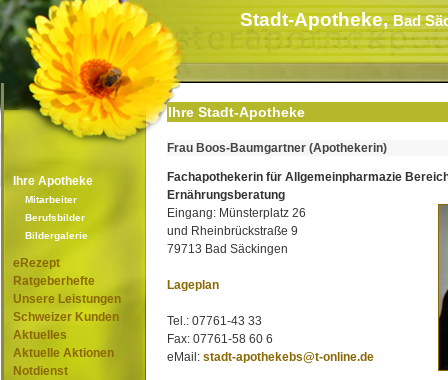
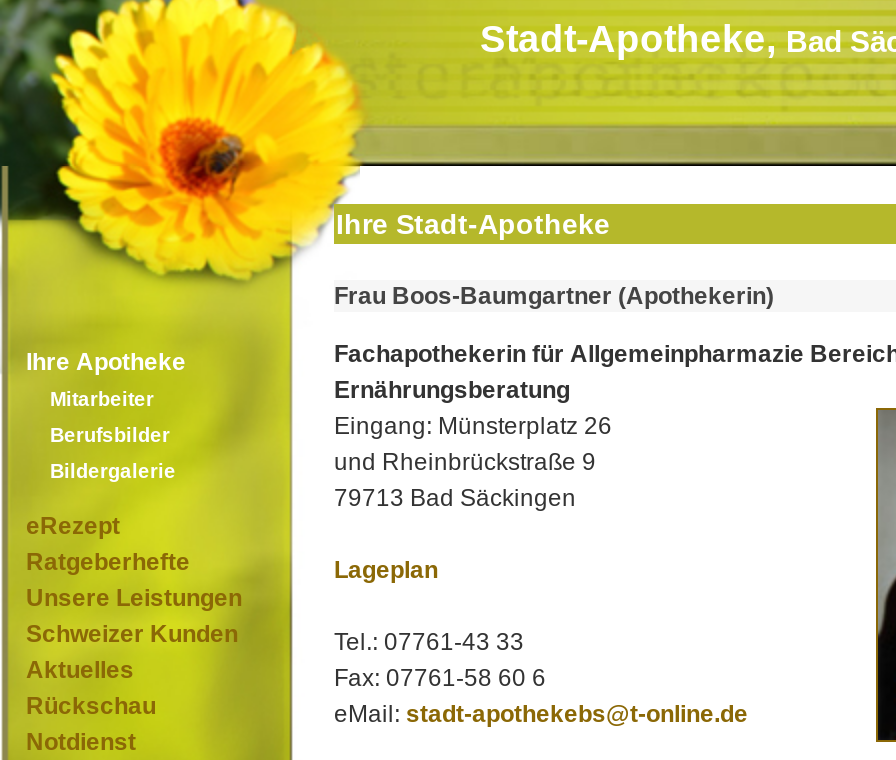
- Aktuelle Aktionen
+ Rückschau
